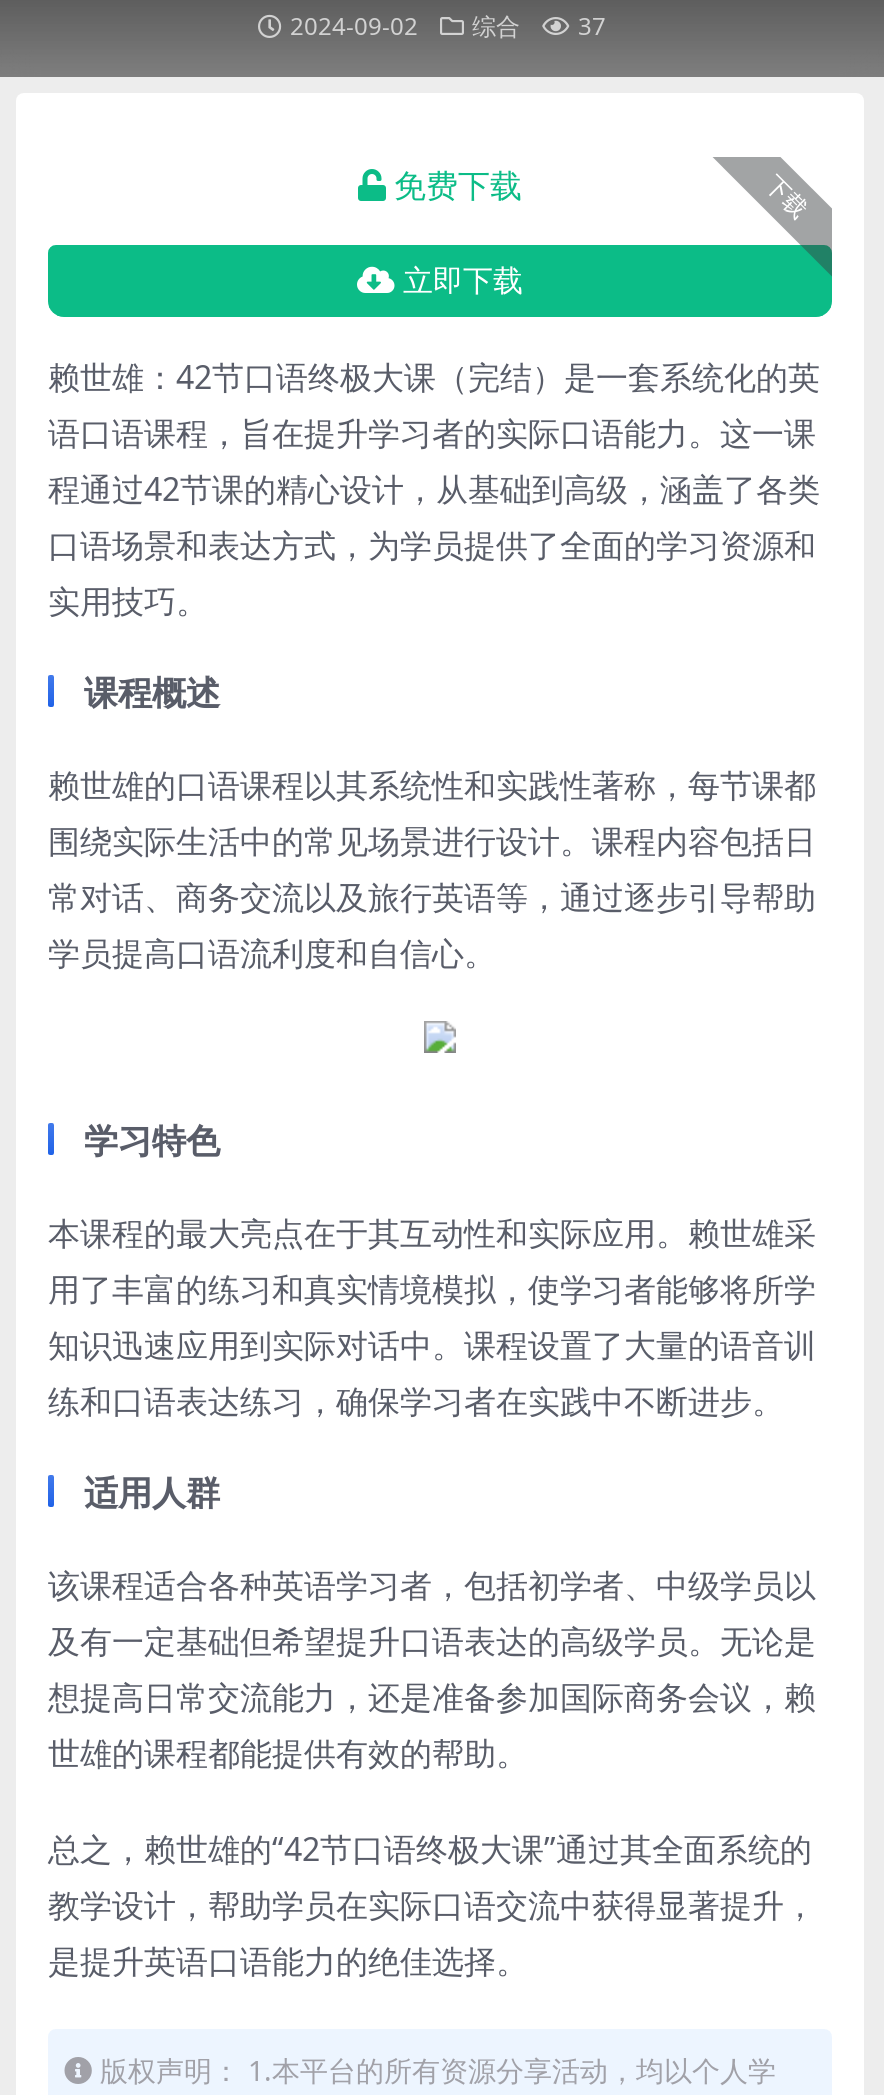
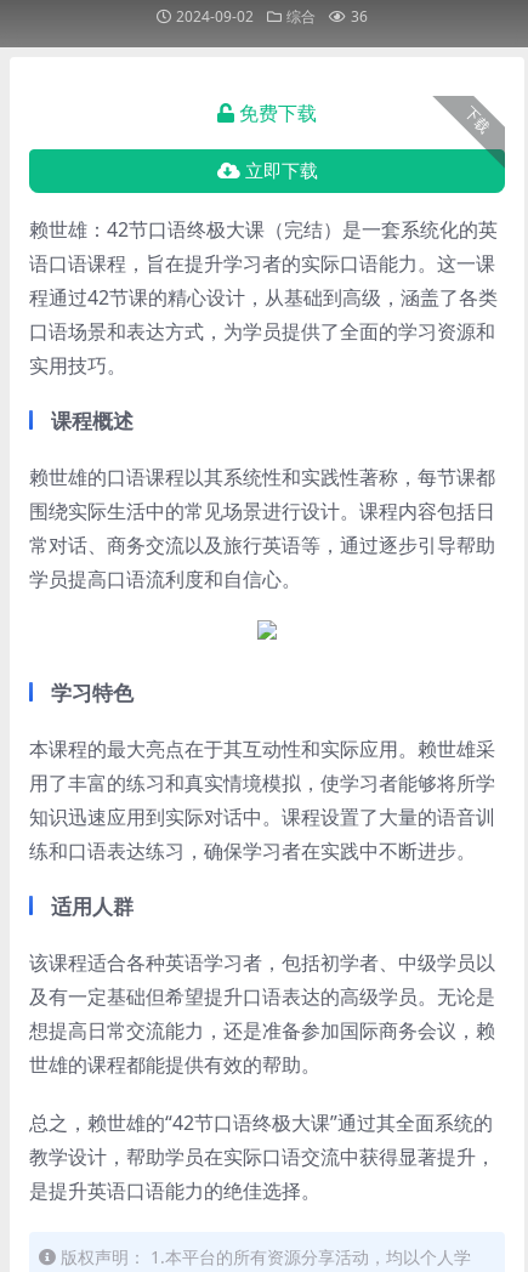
- 2024-09-02 综合 37
+ 2024-09-02 综合 36
